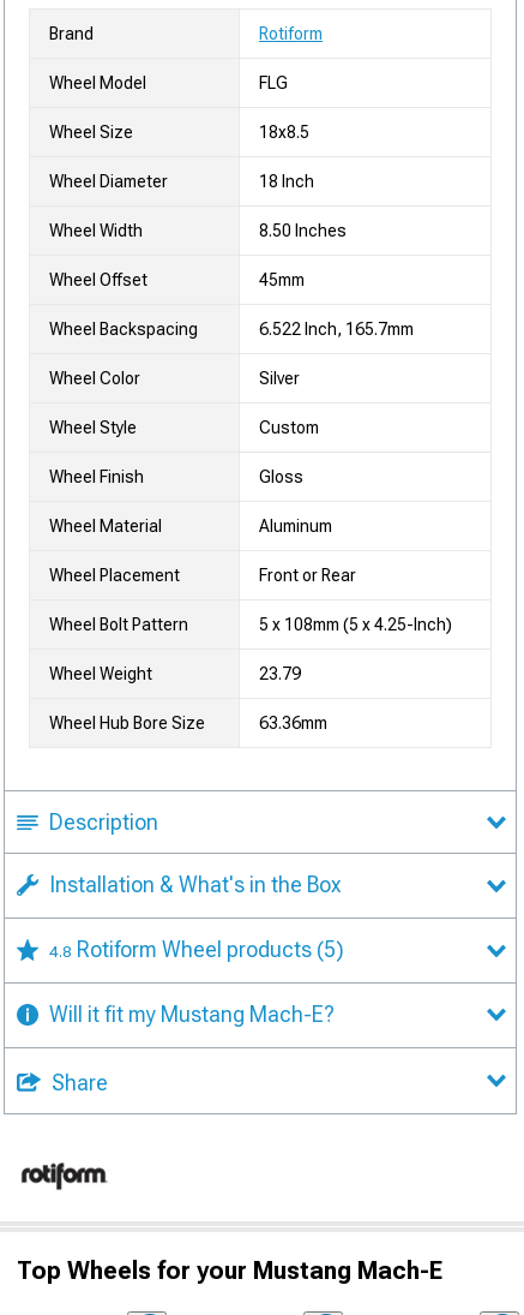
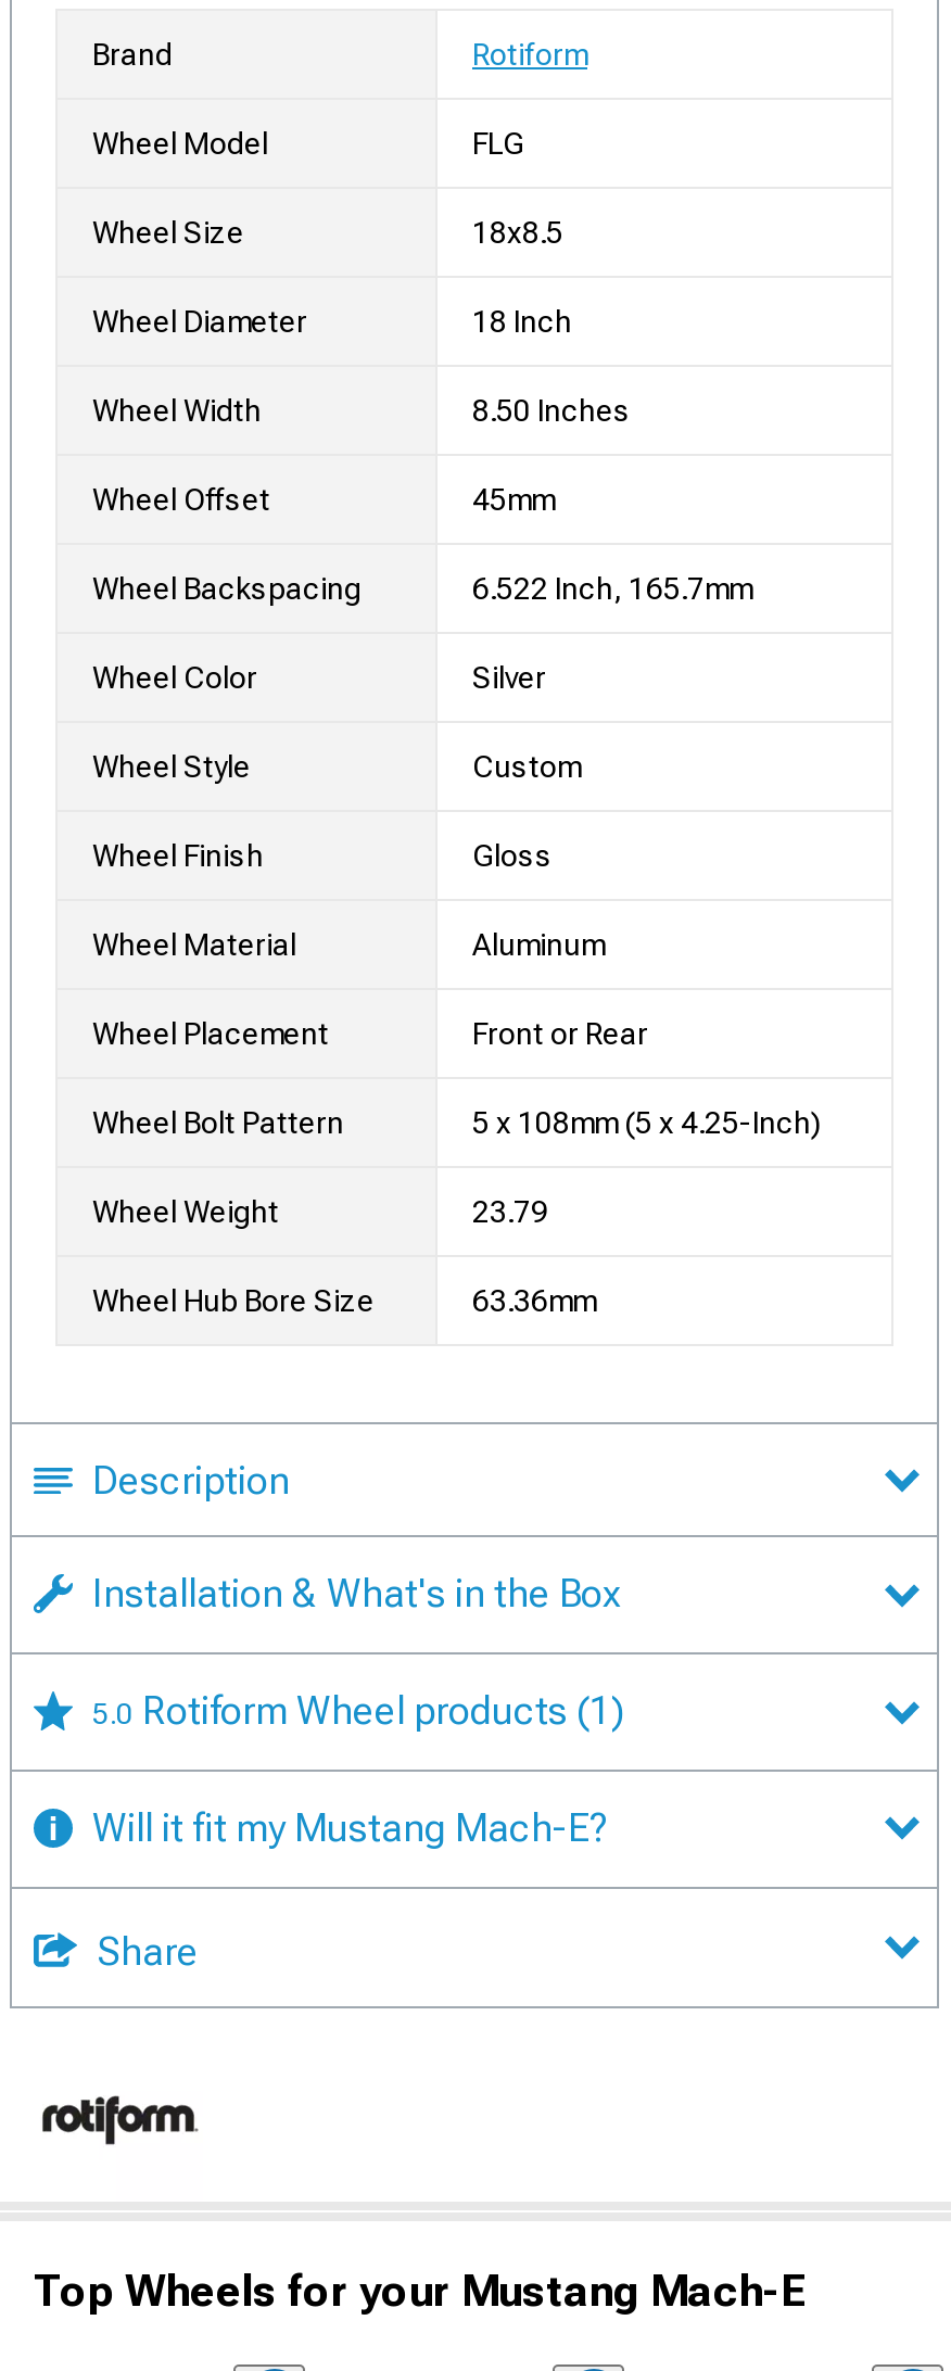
- 4.8 Rotiform Wheel products (5)
+ 5.0 Rotiform Wheel products (1)
